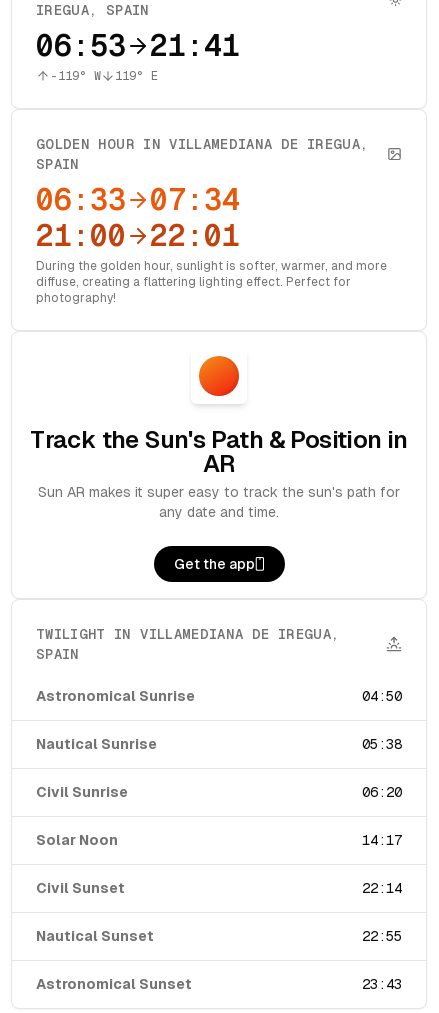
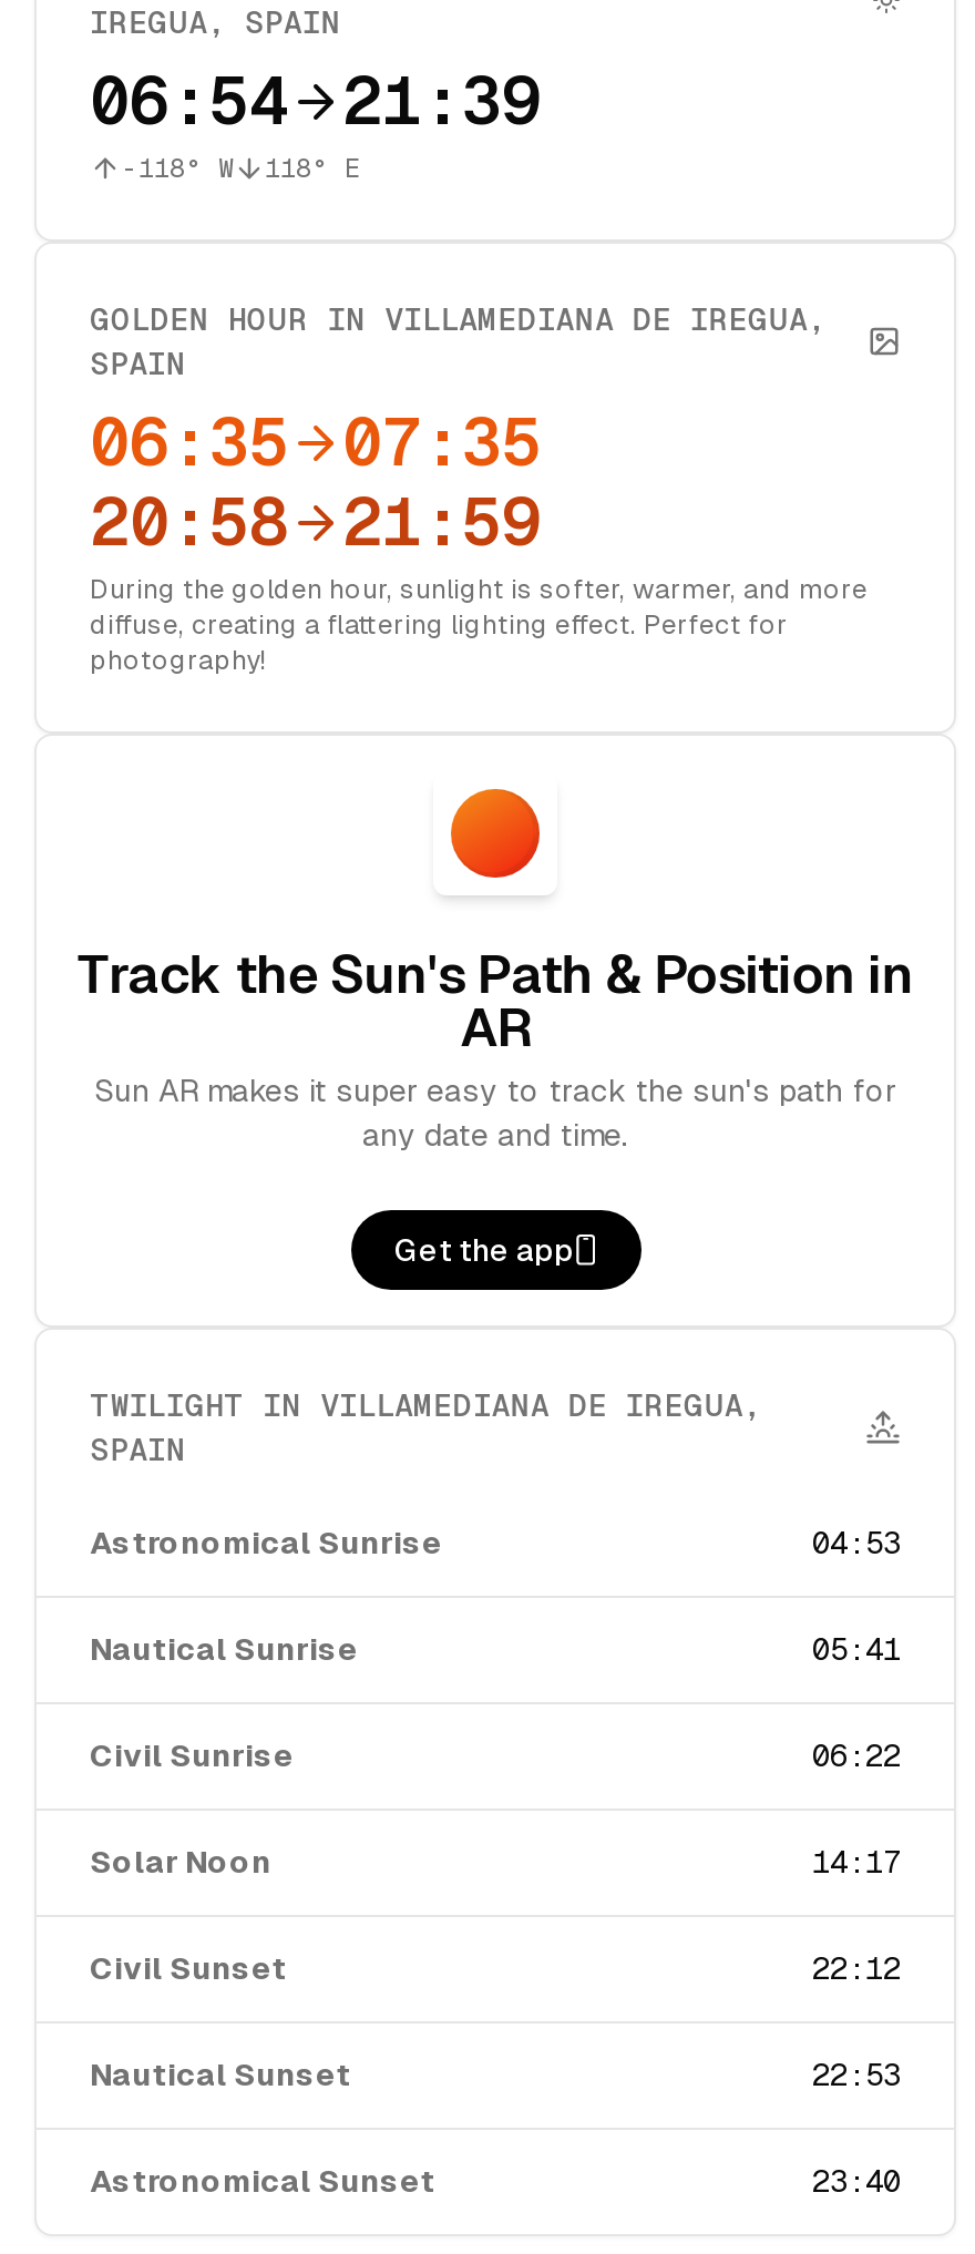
- 06:53
+ 06:54

- 21:41
+ 21:39

- -119 ° W
+ -118 ° W

- 119 ° E
+ 118 ° E

- 06:33
+ 06:35

- 07:34
+ 07:35

- 21:00
+ 20:58

- 22:01
+ 21:59

- 04:50
+ 04:53

- 05:38
+ 05:41

- 06:20
+ 06:22

- 22:14
+ 22:12

- 22:55
+ 22:53

- 23:43
+ 23:40
